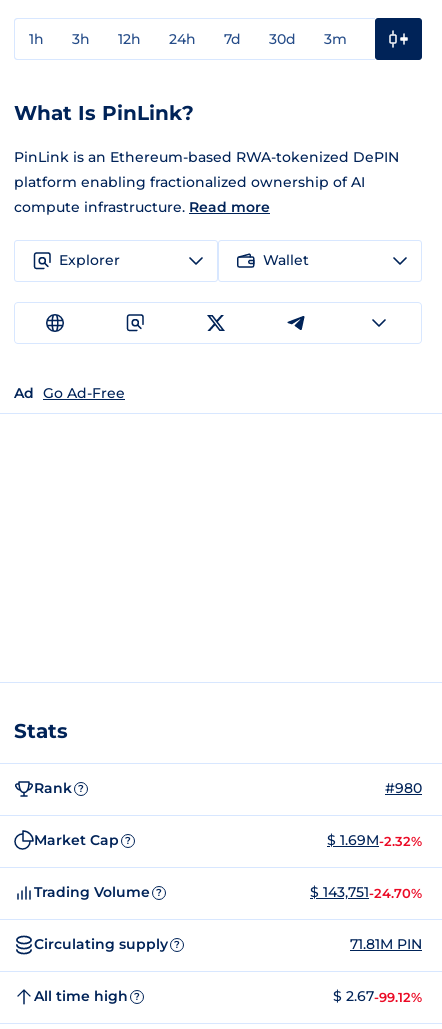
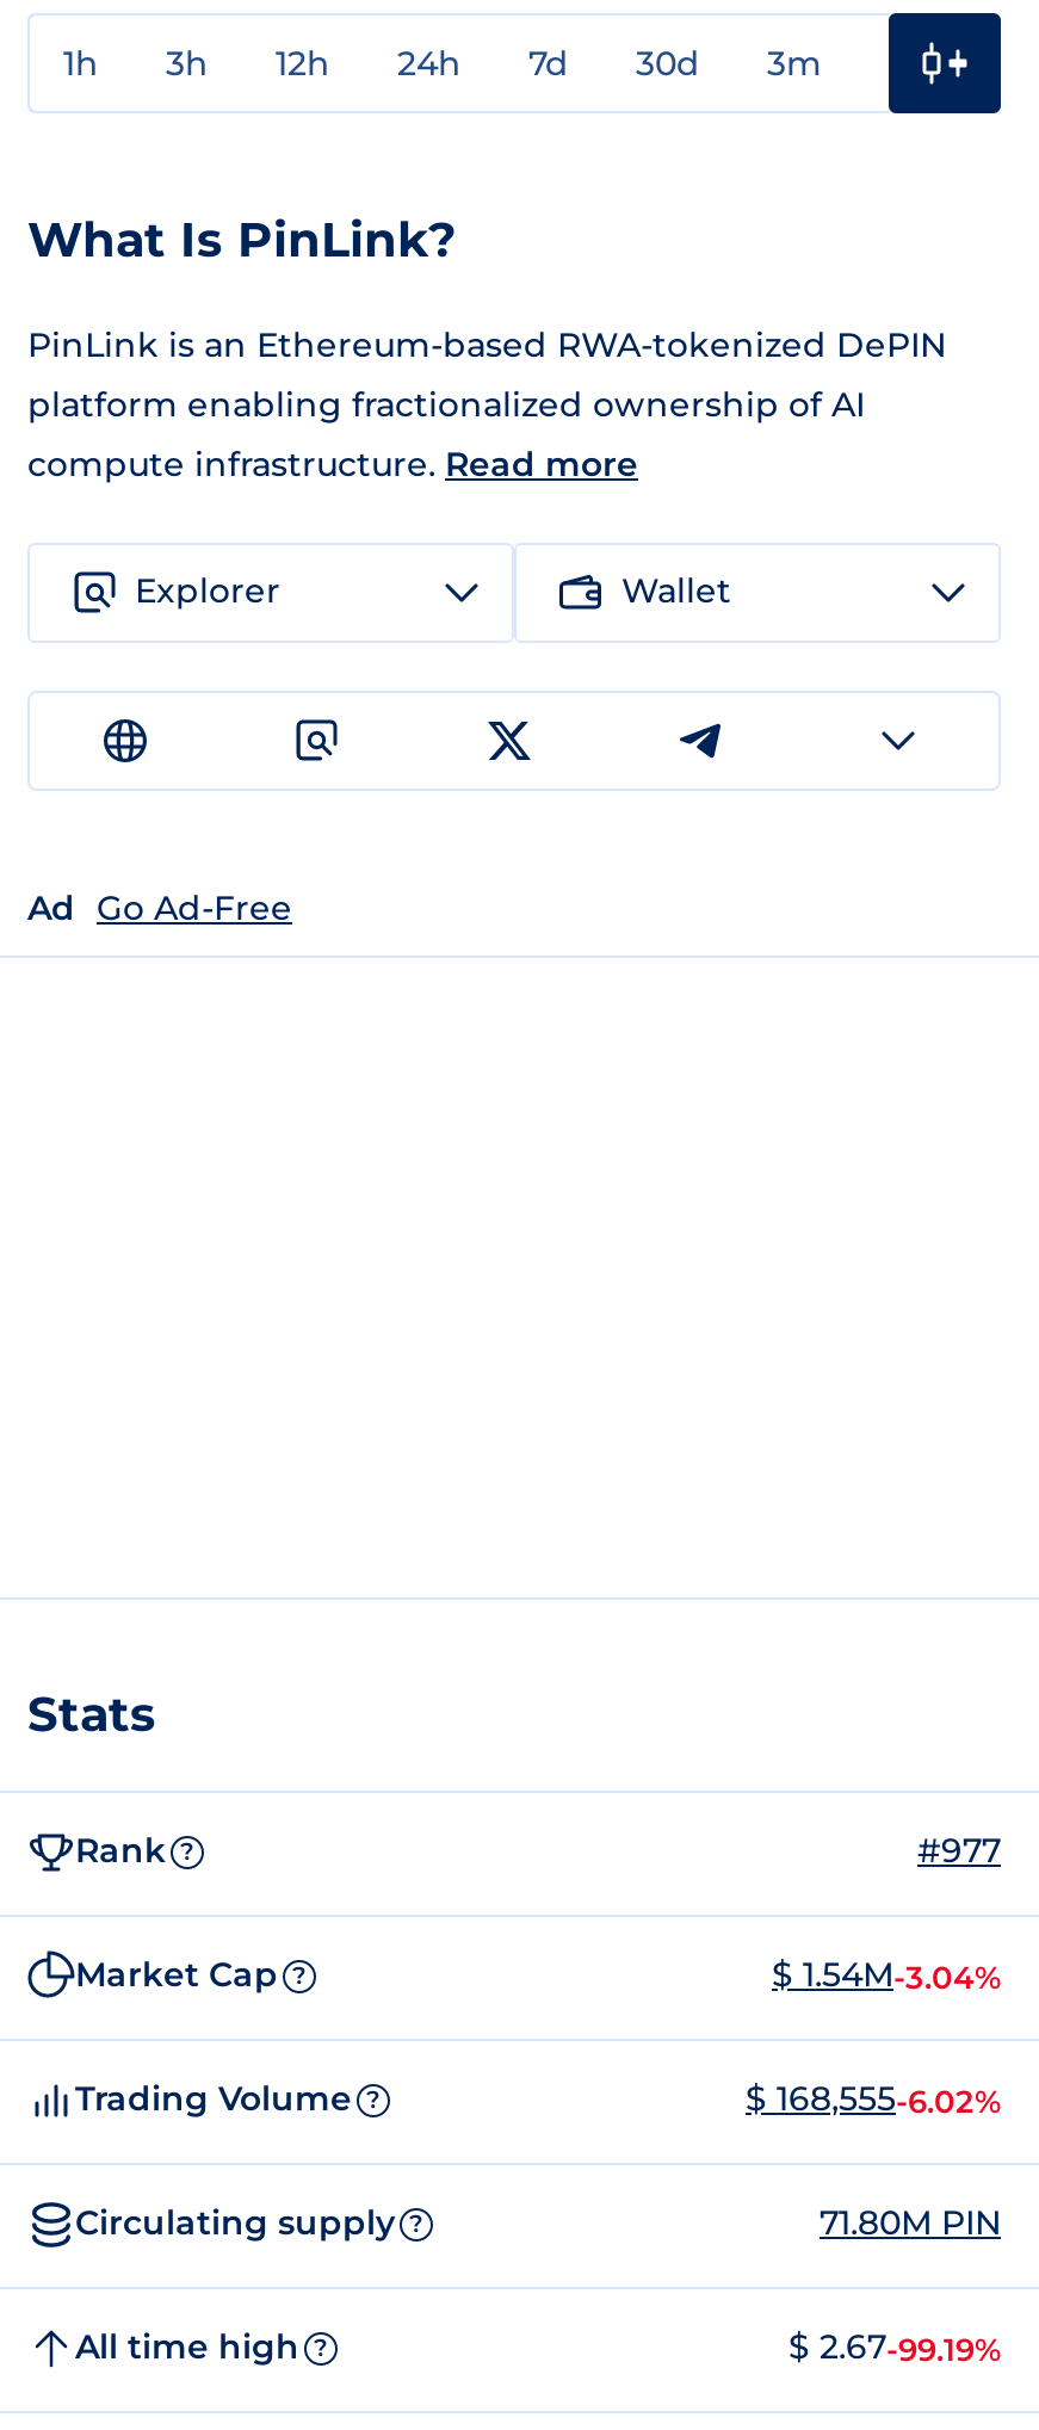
- #980
+ #977

- $ 1.69M-2.32%
+ $ 1.54M-3.04%

- $ 143,751-24.70%
+ $ 168,555-6.02%

- 71.81M PIN
+ 71.80M PIN

- $ 2.67-99.12%
+ $ 2.67-99.19%
